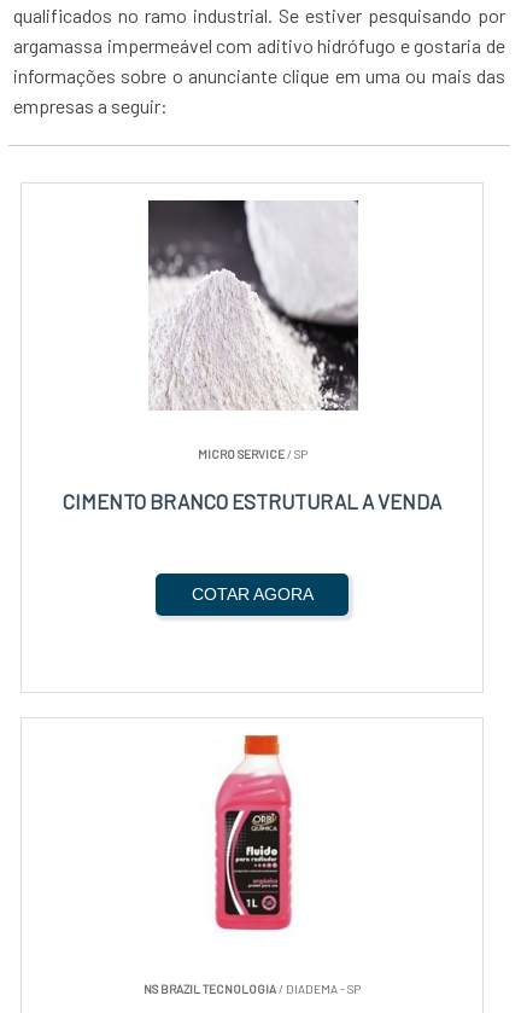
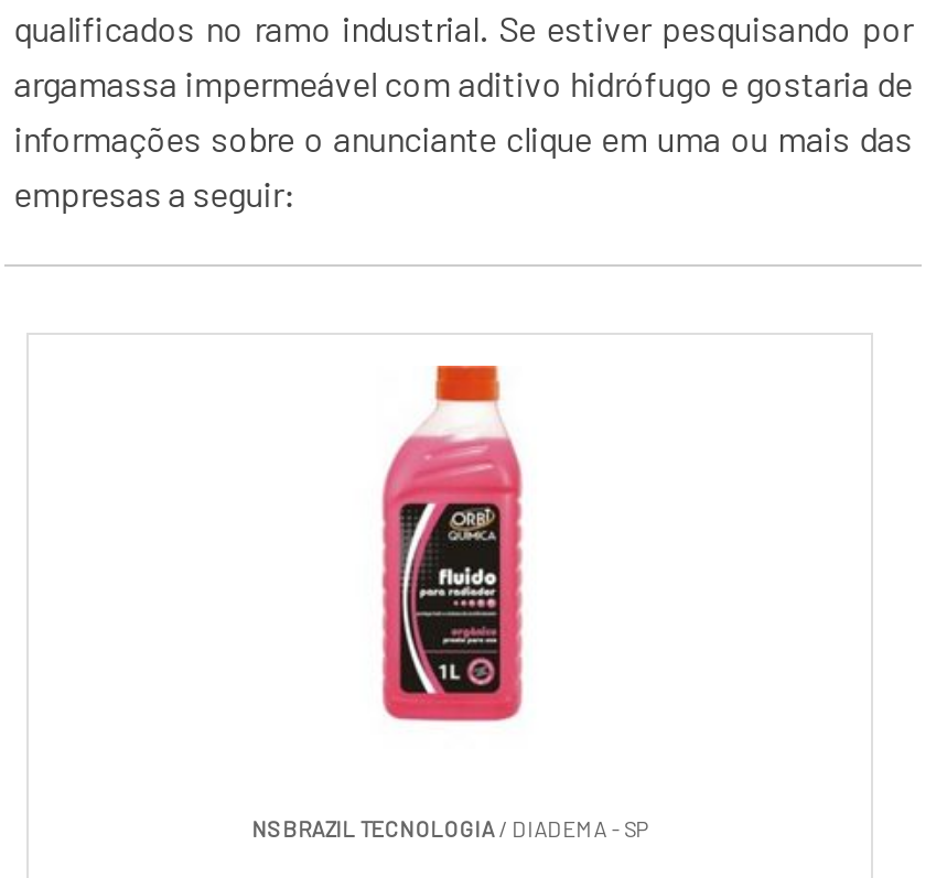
- [image]
- MICRO SERVICE/ SP
- CIMENTO BRANCO ESTRUTURAL A VENDA

- COTAR AGORA
